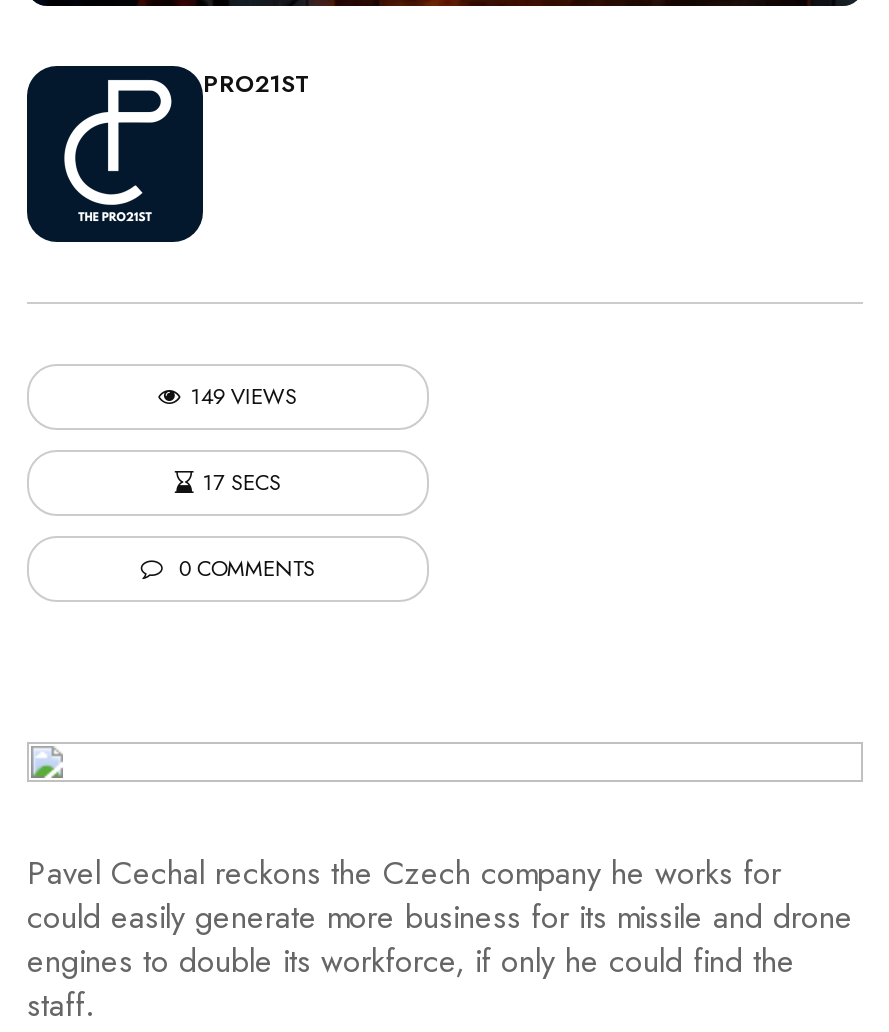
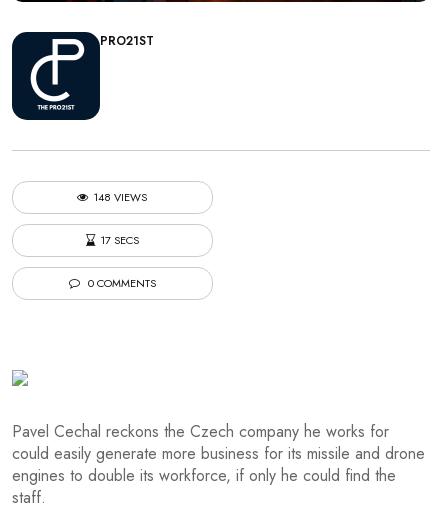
- 149 VIEWS
+ 148 VIEWS
